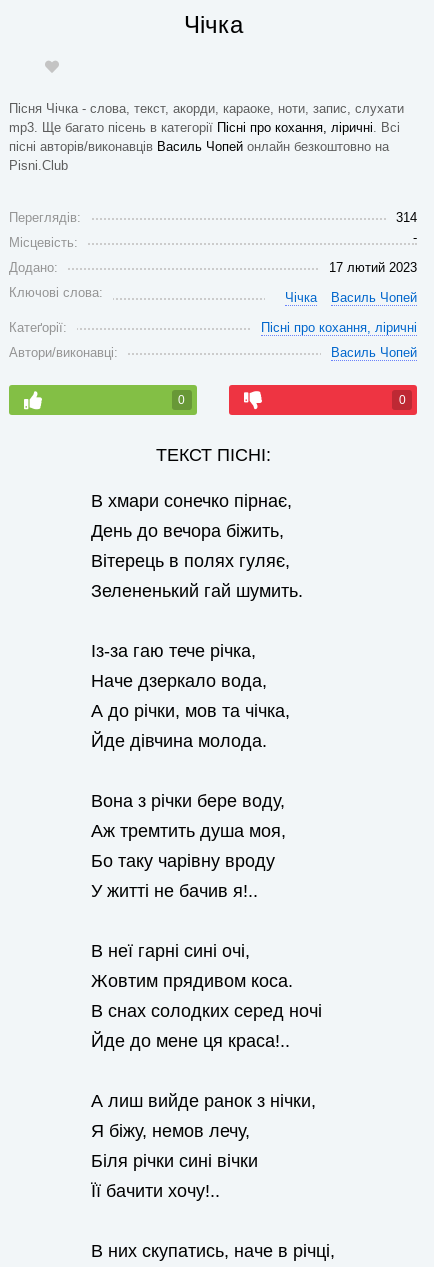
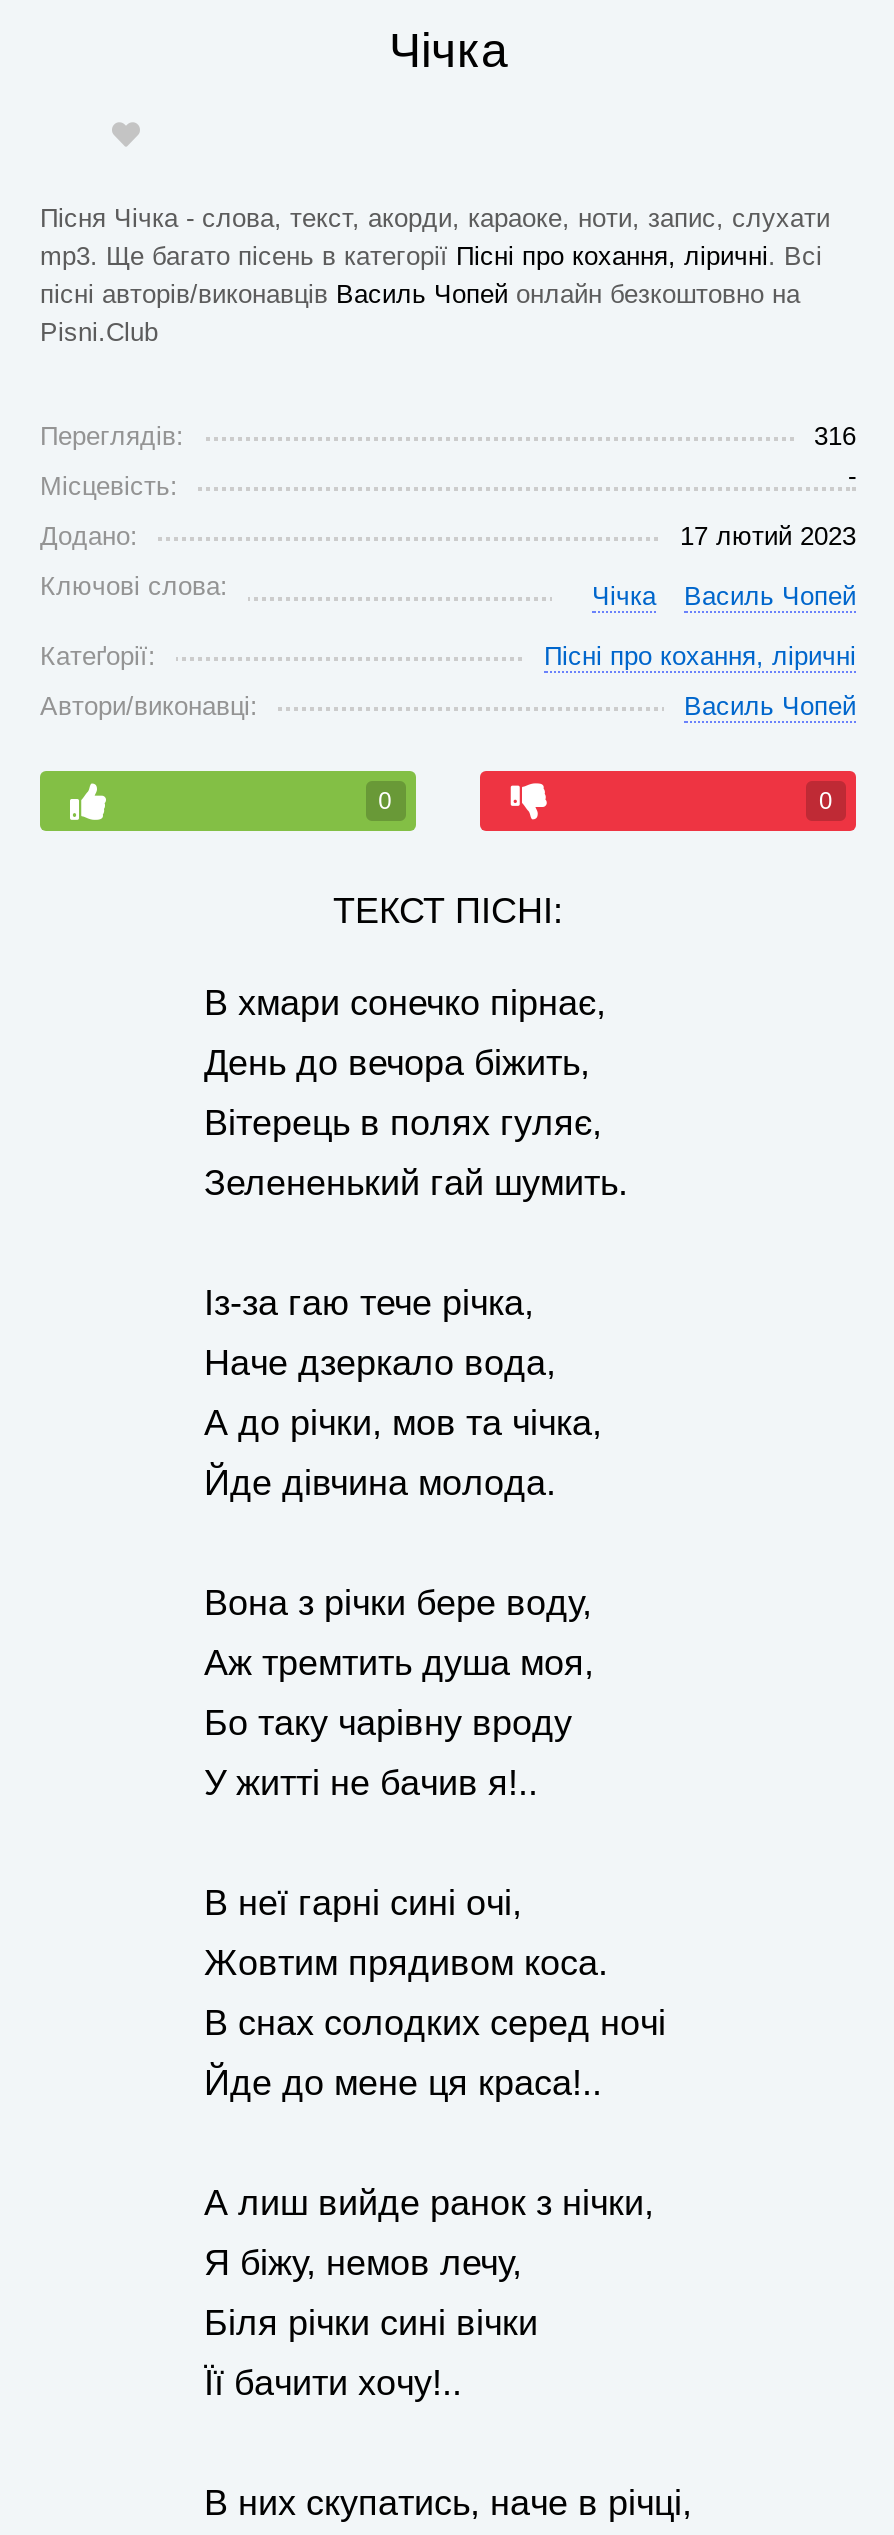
- 314
+ 316
